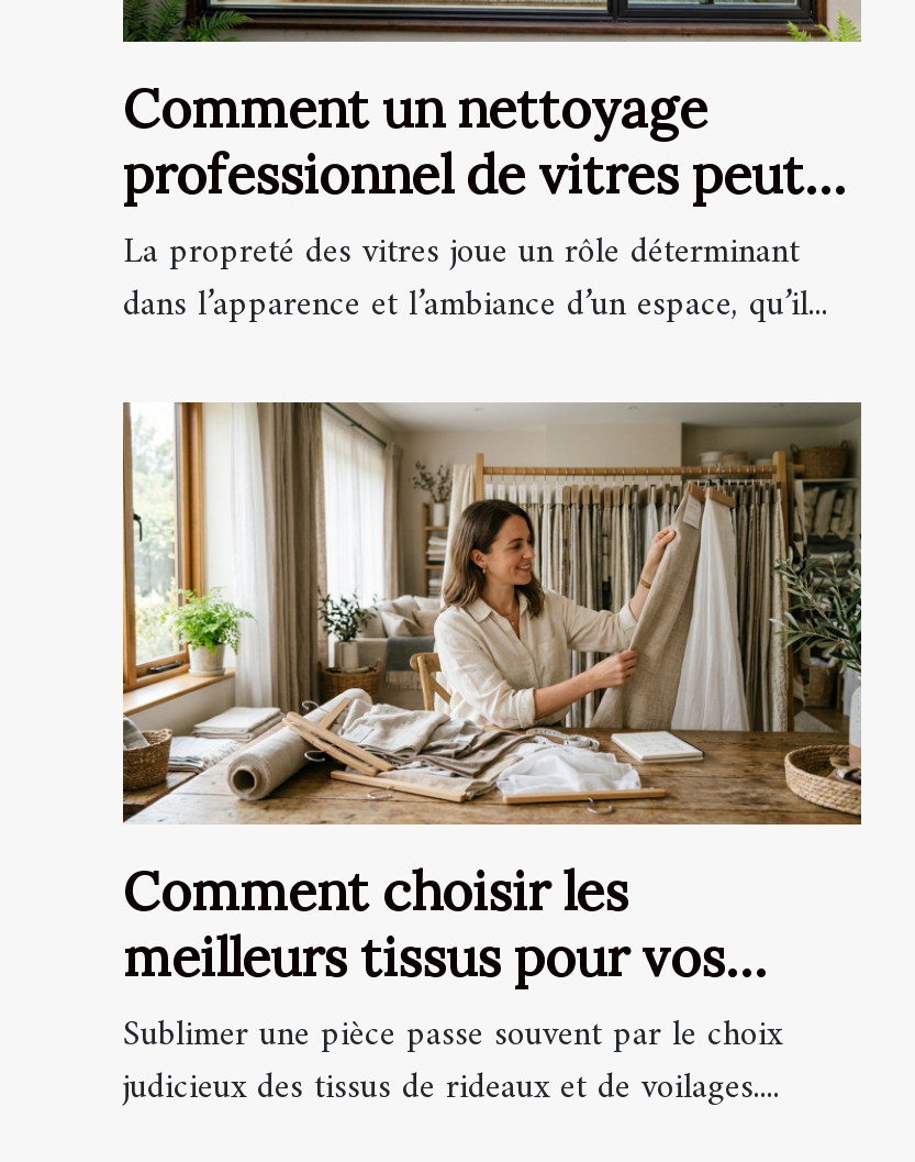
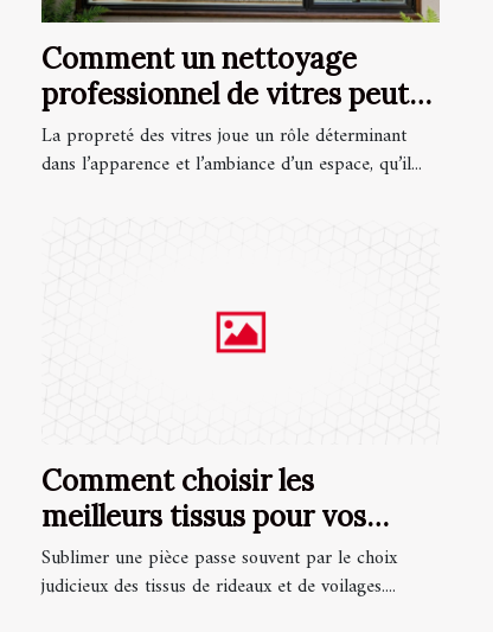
- [image]
